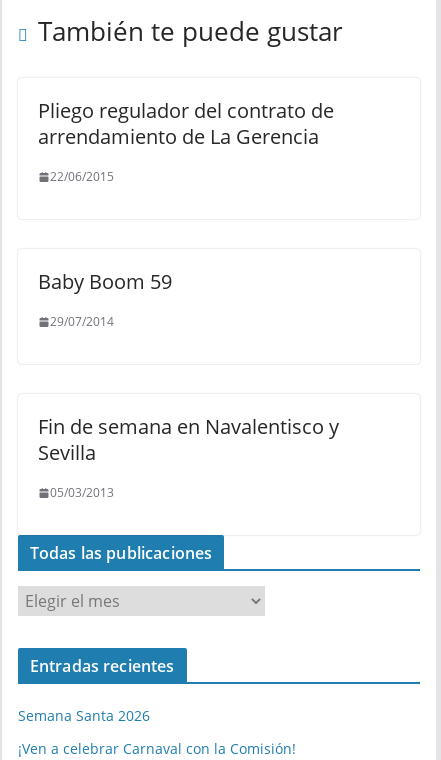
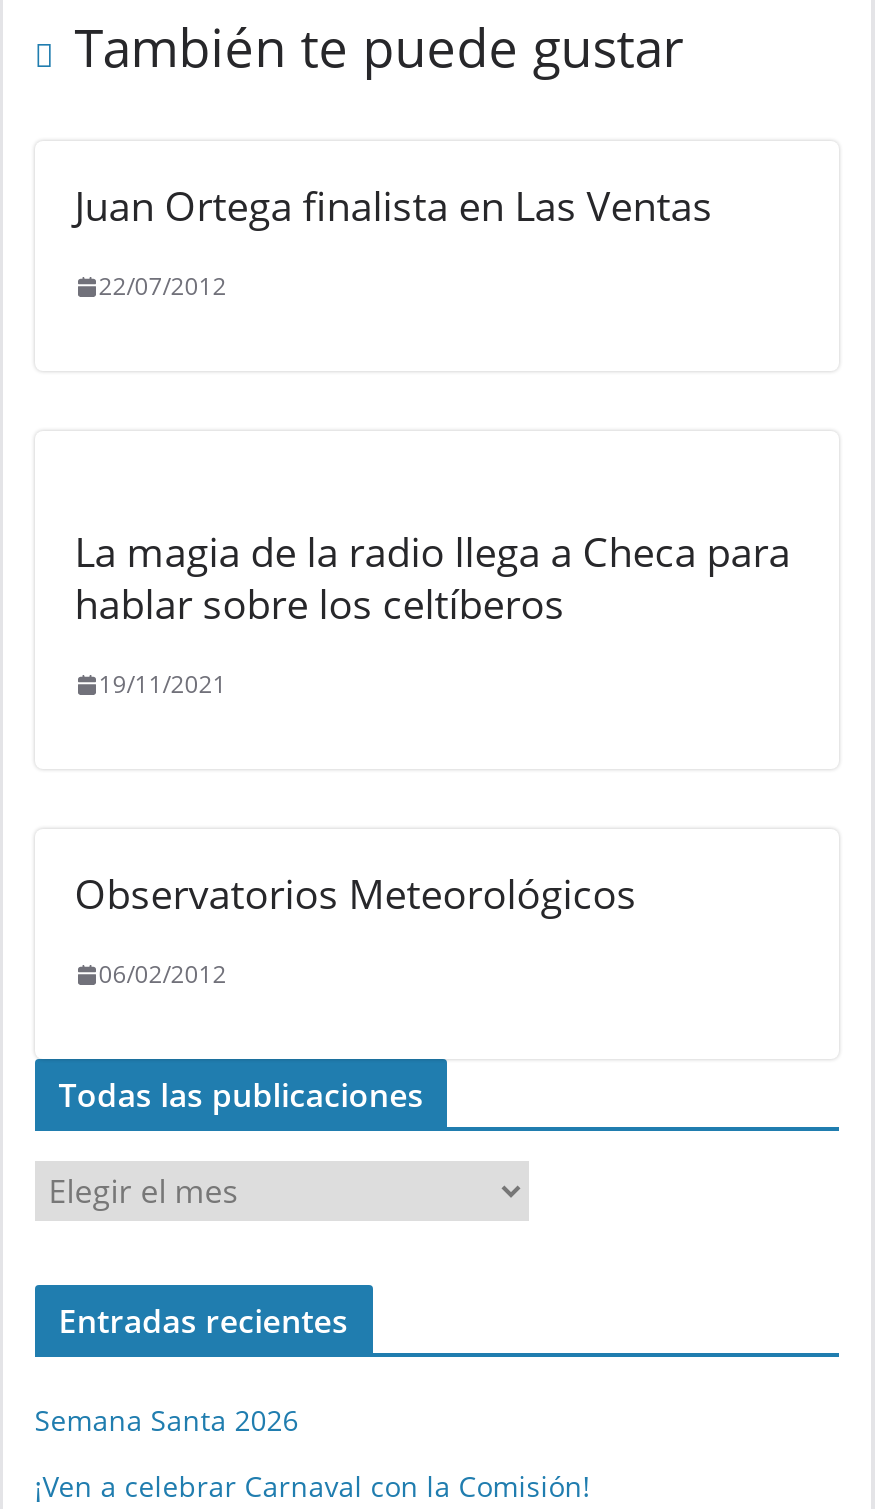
- Pliego regulador del contrato de
- arrendamiento de La Gerencia
+ Juan Ortega finalista en Las Ventas

- 22/06/2015
+ 22/07/2012

- Baby Boom 59
+ La magia de la radio llega a Checa para
+ hablar sobre los celtíberos

- 29/07/2014
+ 19/11/2021

- Fin de semana en Navalentisco y
- Sevilla
+ Observatorios Meteorológicos

- 05/03/2013
+ 06/02/2012
